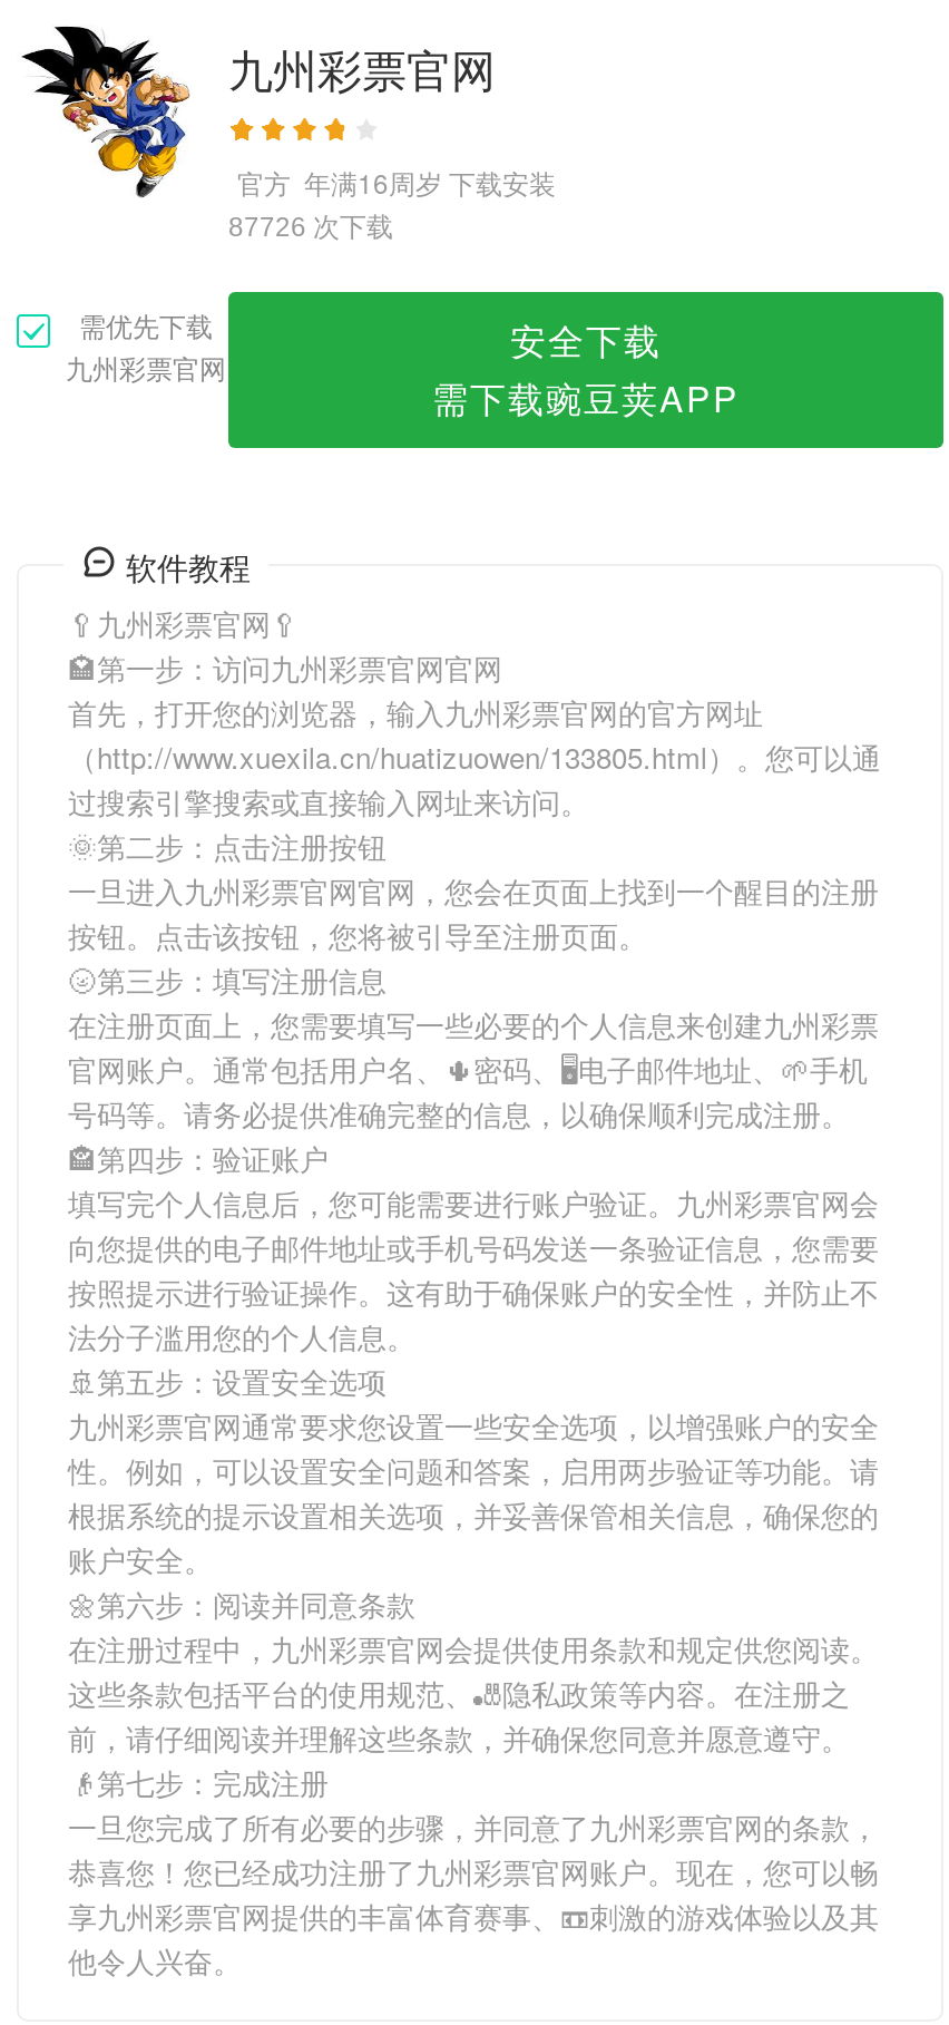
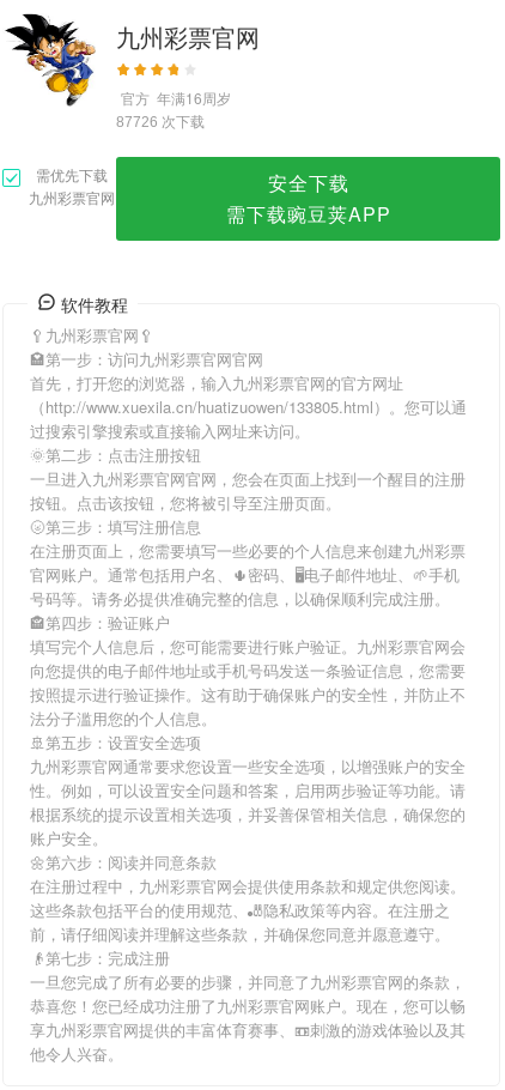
- 官方年满16周岁 下载安装
+ 官方年满16周岁
